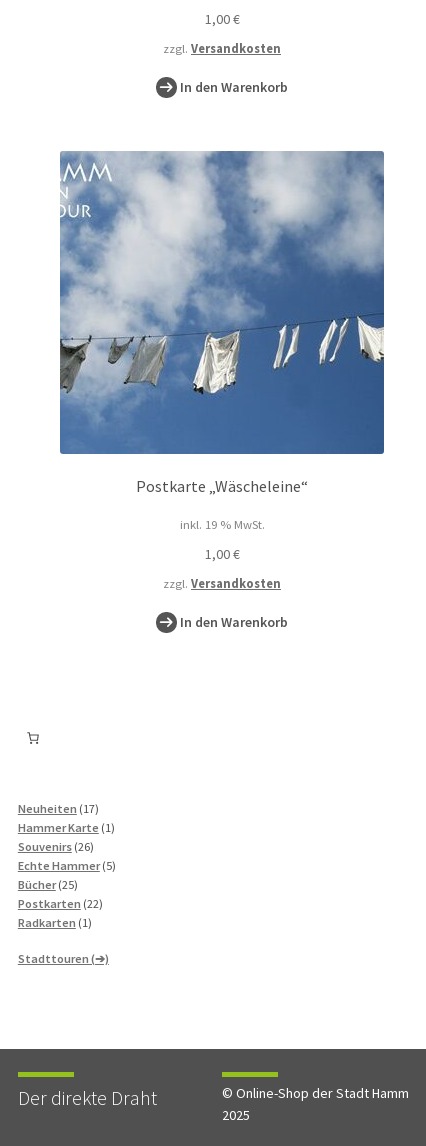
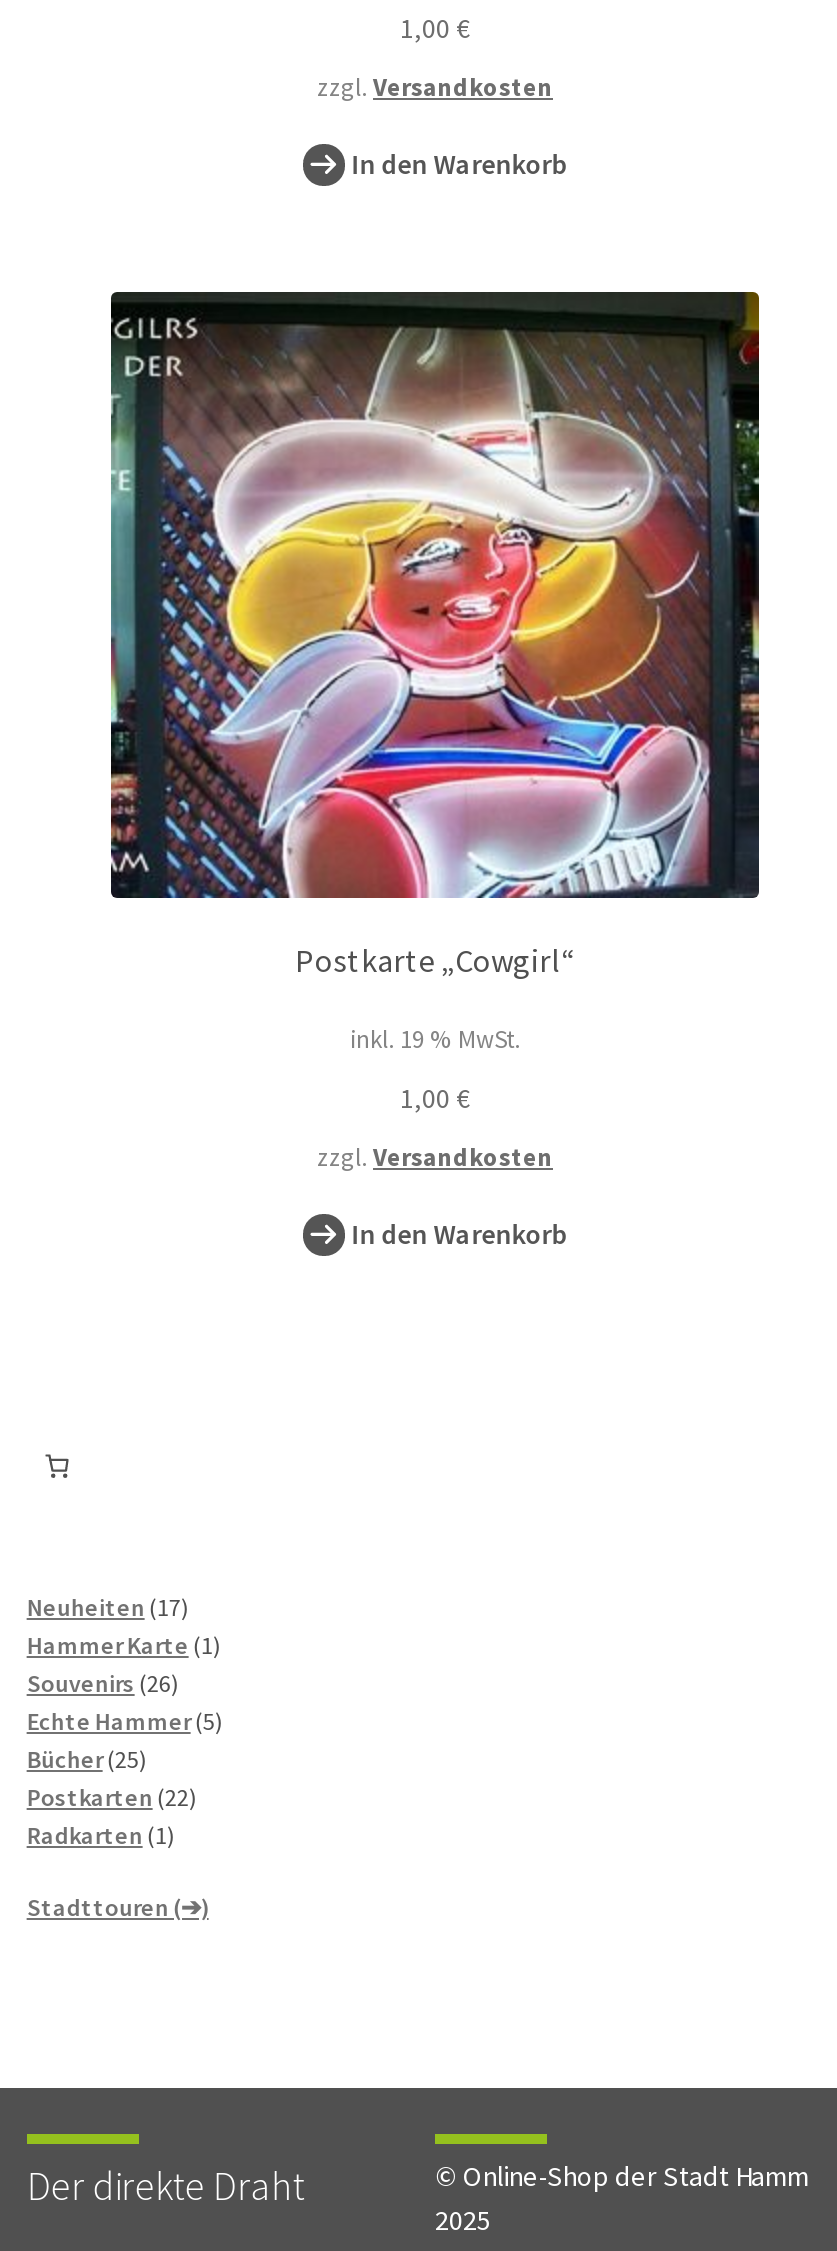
- [image]
- Postkarte „Wäscheleine“
+ [image]
+ Postkarte „Cowgirl“
